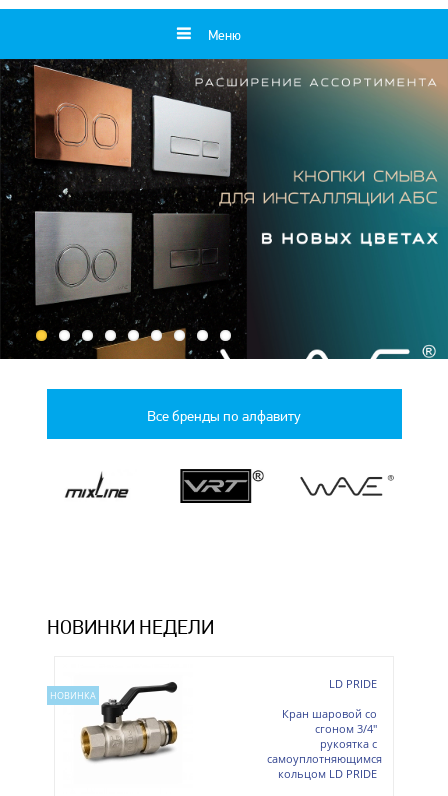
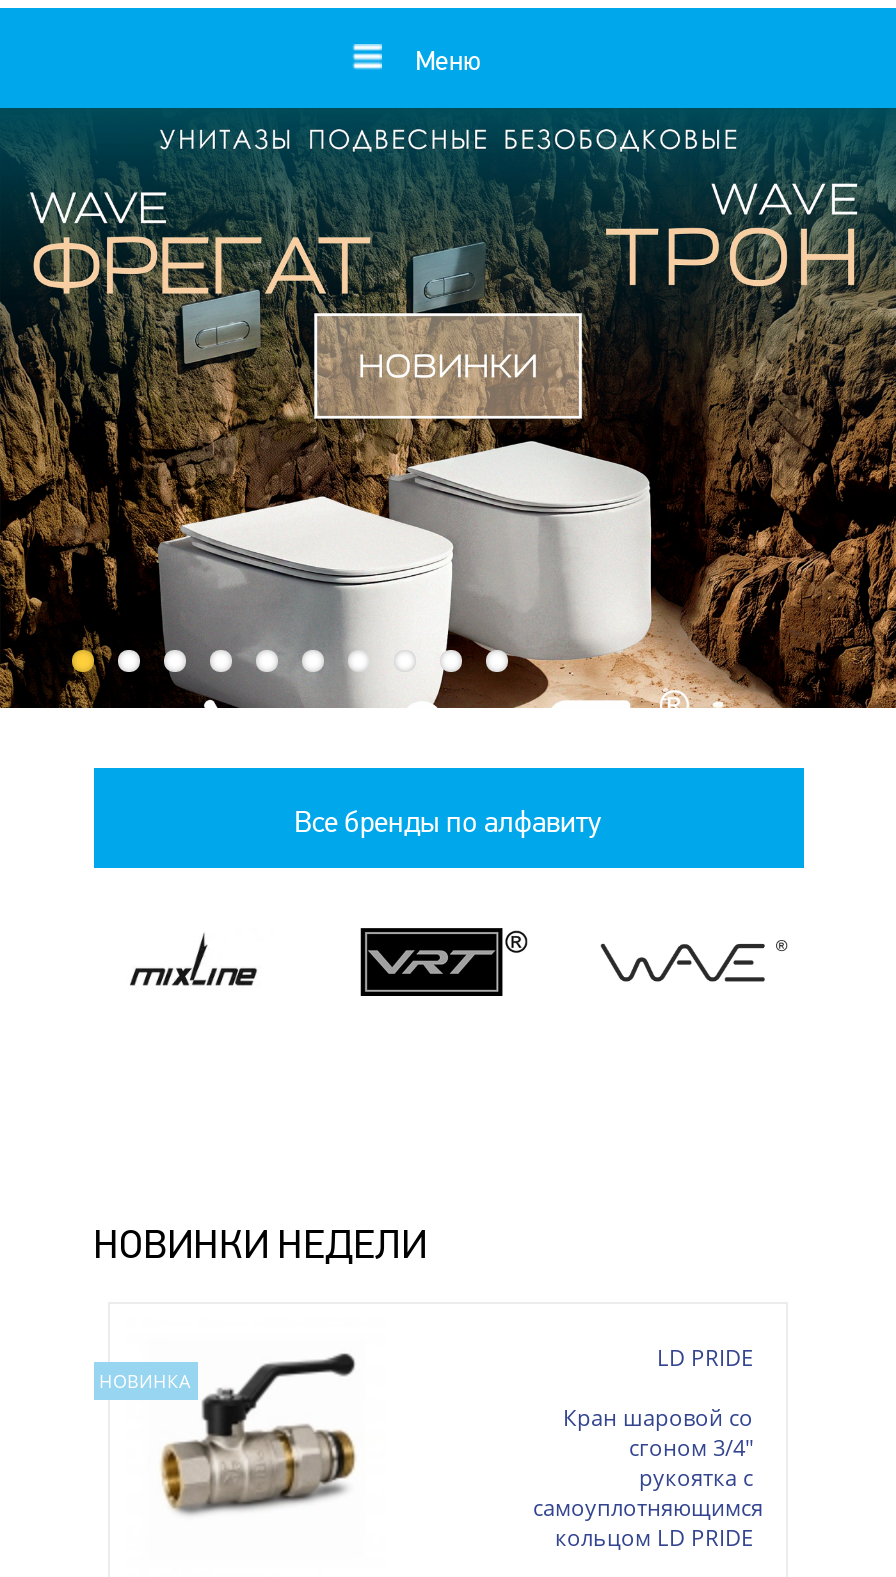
- [image]
+ [image]
